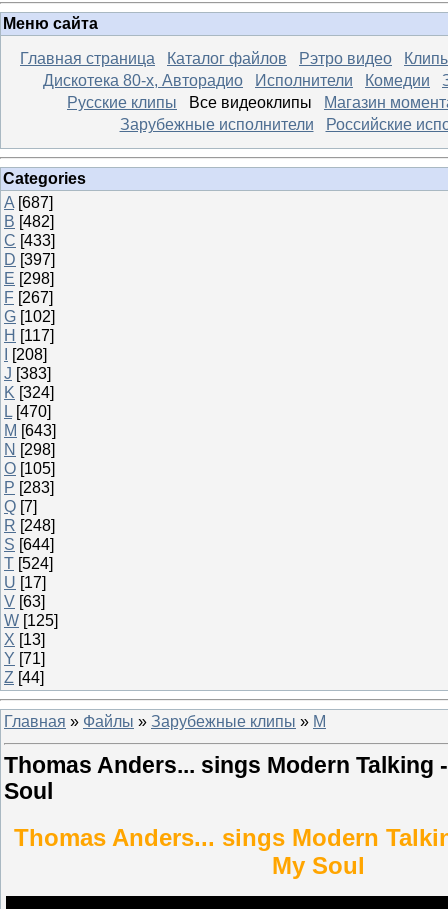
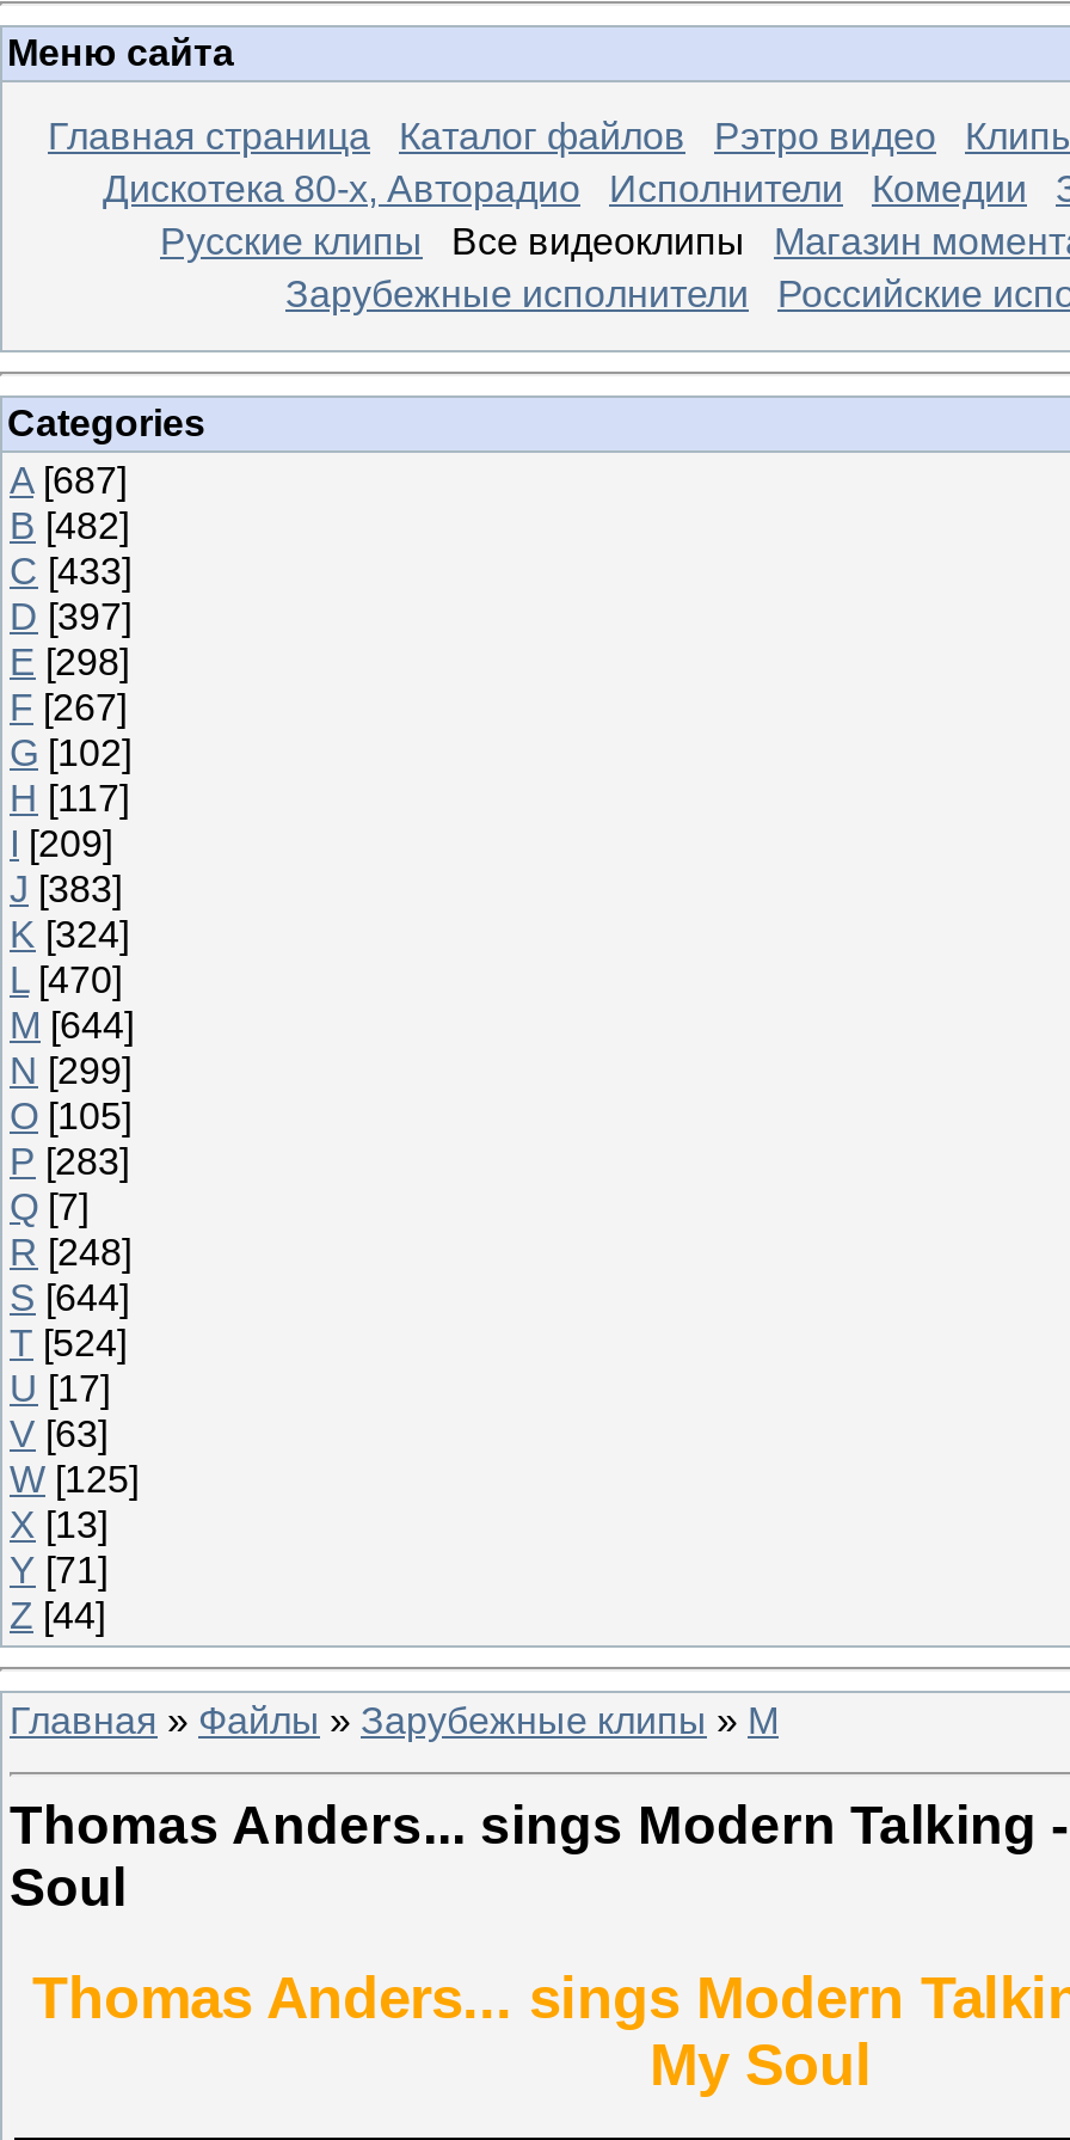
- I [208]
+ I [209]

- M [643]
+ M [644]

- N [298]
+ N [299]
